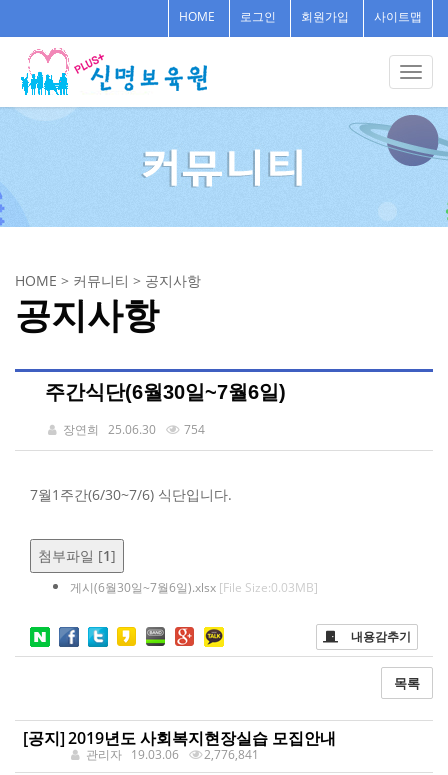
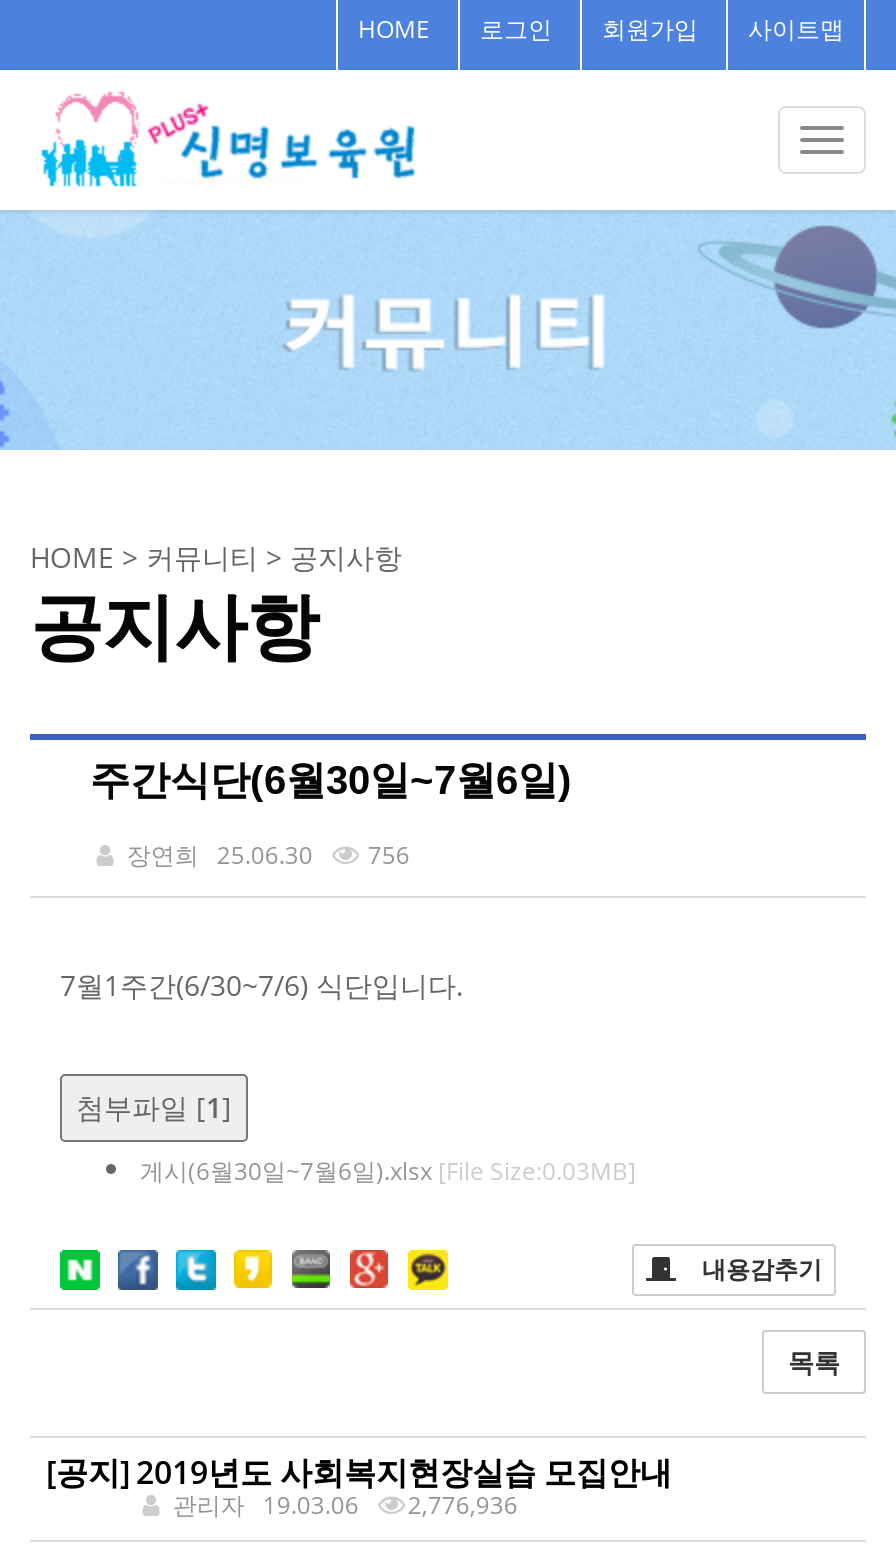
- 장연희 25.06.30 754
+ 장연희 25.06.30 756

- 관리자 19.03.06 2,776,841
+ 관리자 19.03.06 2,776,936
